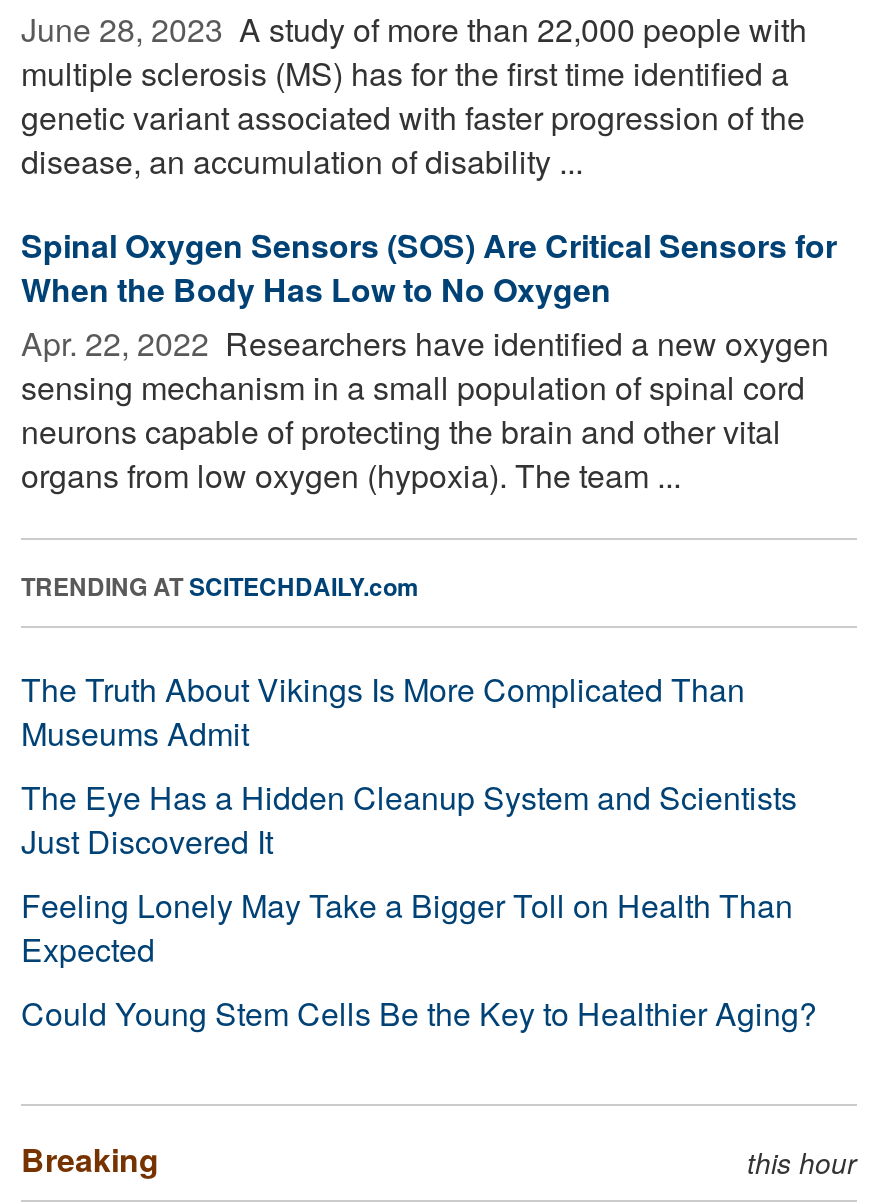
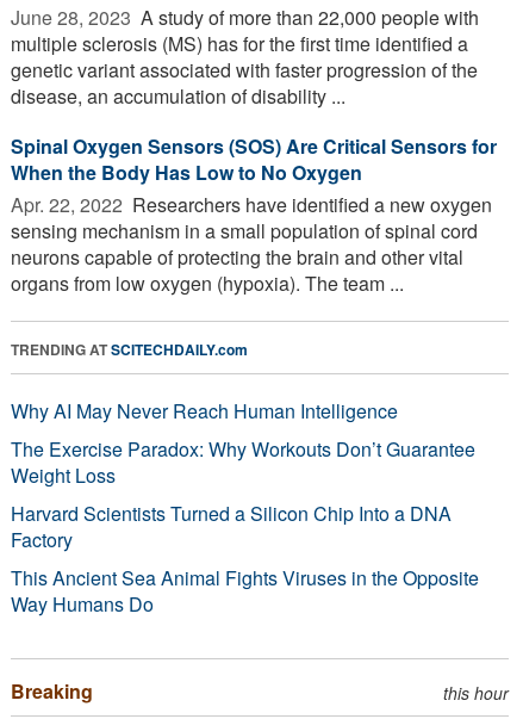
- The Truth About Vikings Is More Complicated Than
- Museums Admit
- The Eye Has a Hidden Cleanup System and Scientists
- Just Discovered It
- Feeling Lonely May Take a Bigger Toll on Health Than
- Expected
- Could Young Stem Cells Be the Key to Healthier Aging?
+ Why AI May Never Reach Human Intelligence
+ The Exercise Paradox: Why Workouts Don’t Guarantee
+ Weight Loss
+ Harvard Scientists Turned a Silicon Chip Into a DNA
+ Factory
+ This Ancient Sea Animal Fights Viruses in the Opposite
+ Way Humans Do
